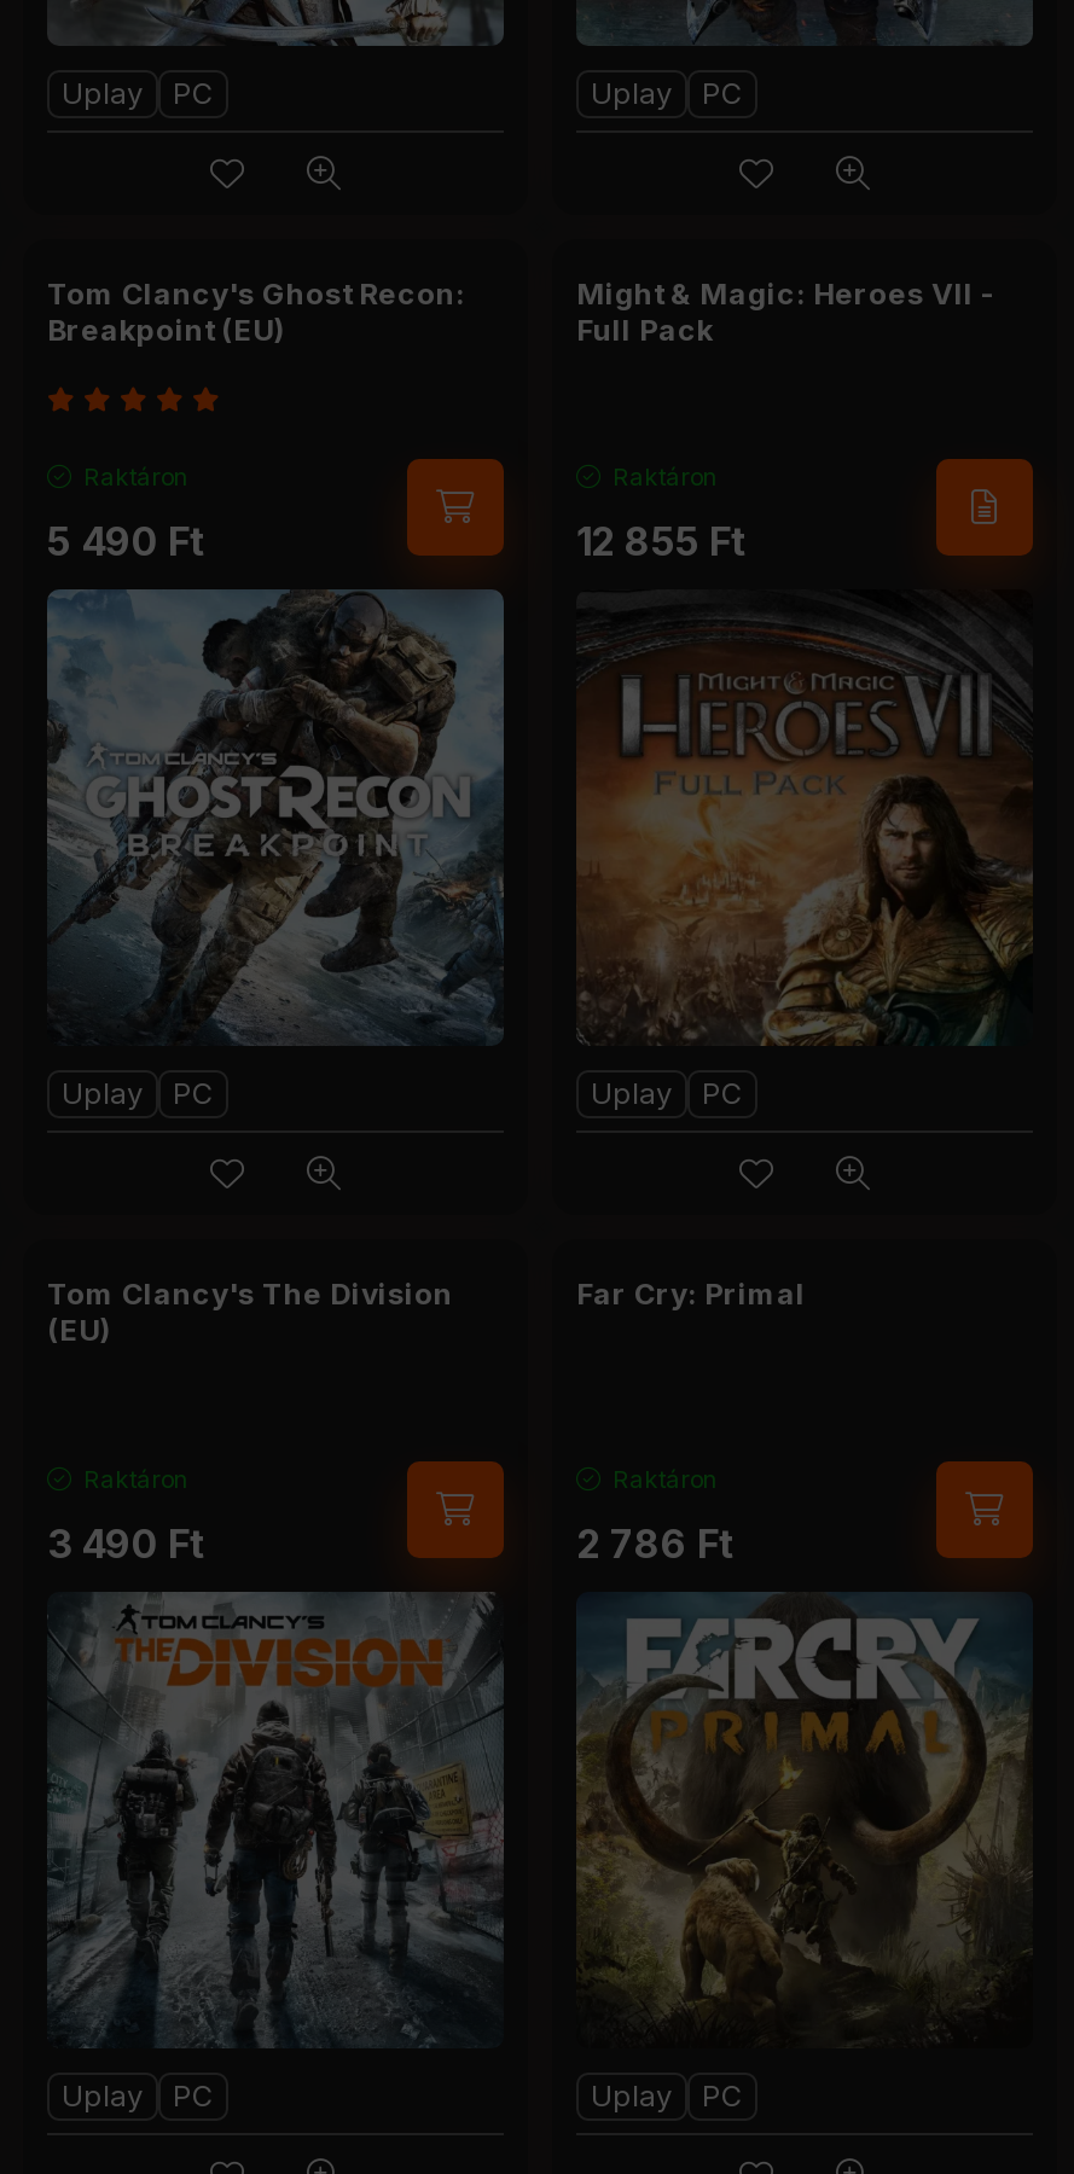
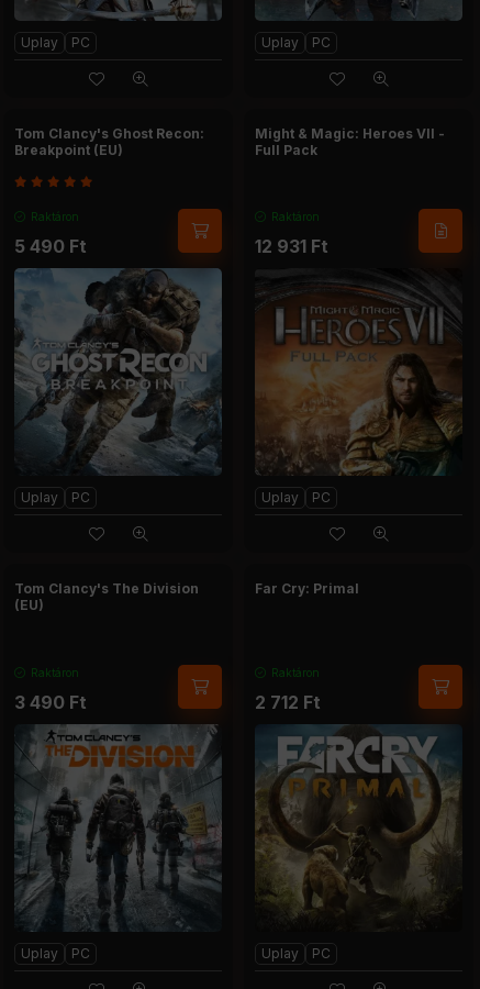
- 12 855 Ft
+ 12 931 Ft

- 2 786 Ft
+ 2 712 Ft
